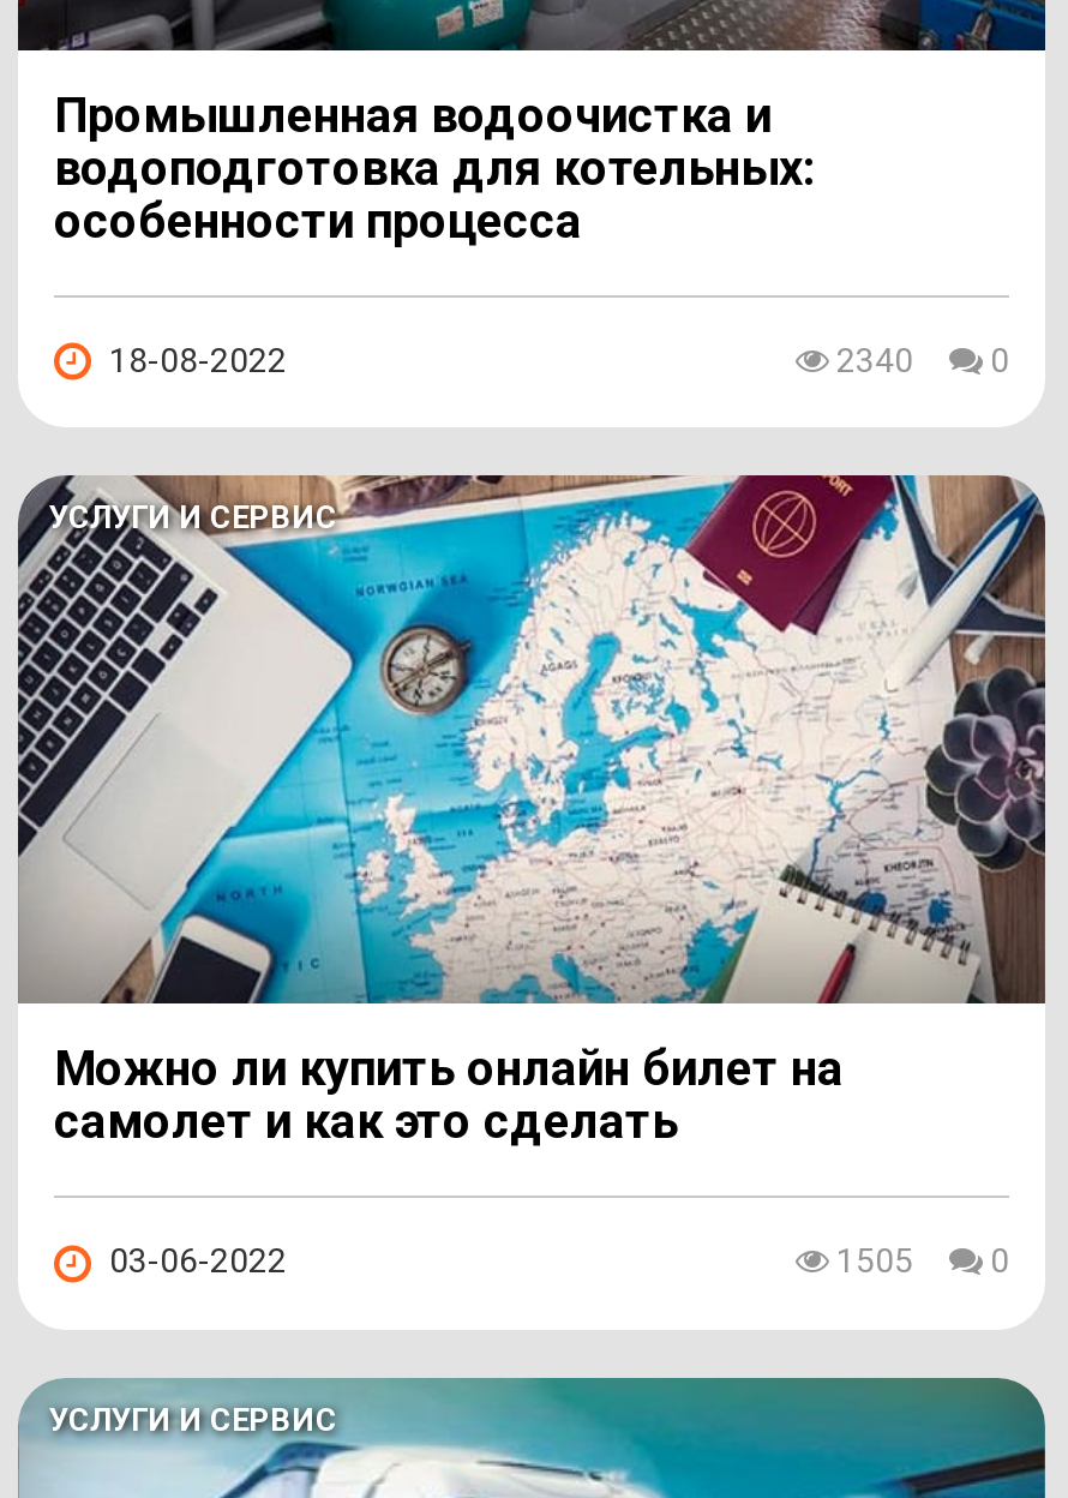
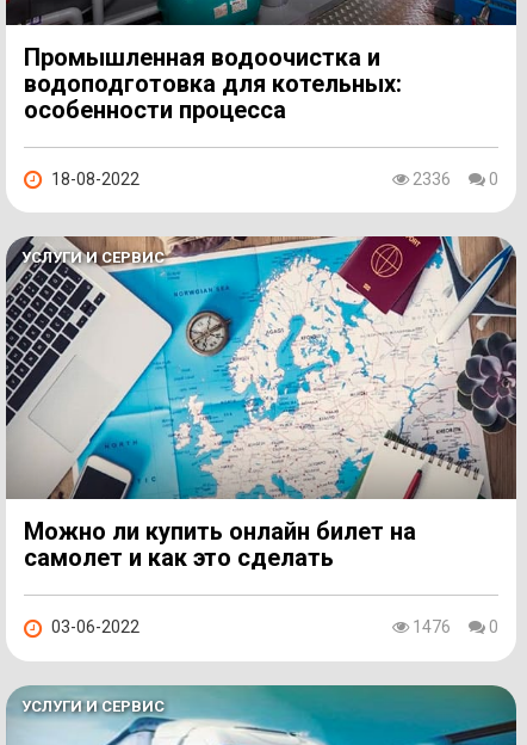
- 2340 0
+ 2336 0

- 1505 0
+ 1476 0
